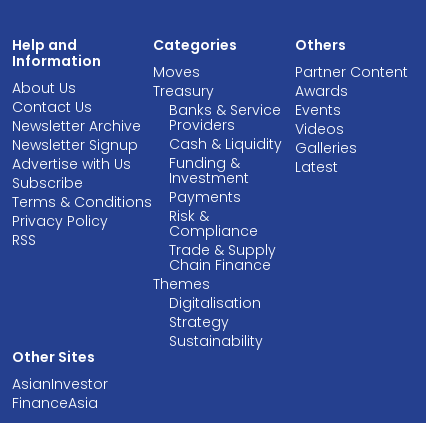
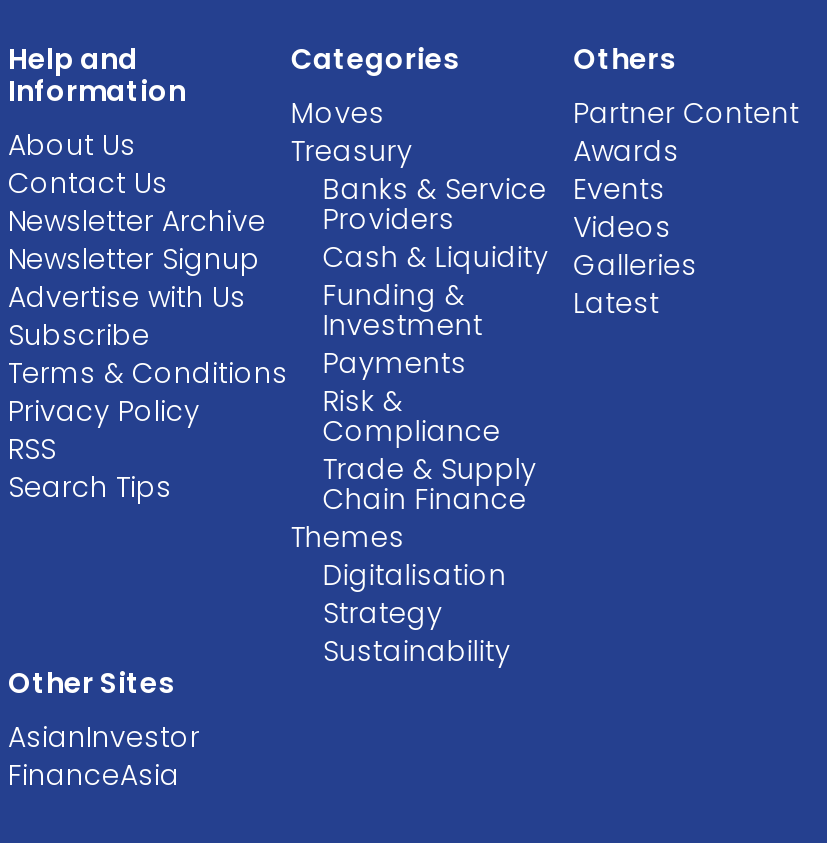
+ Search Tips
